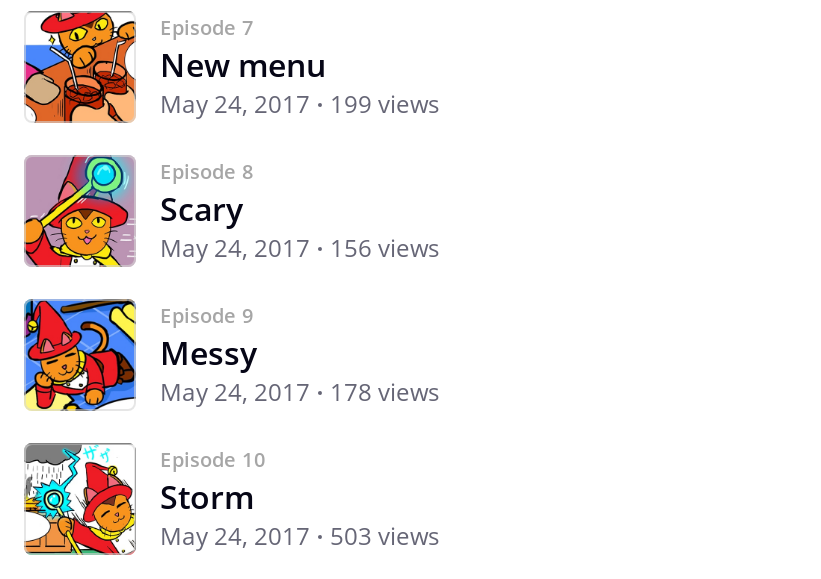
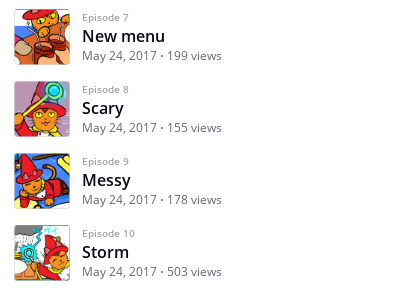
- May 24, 2017 156 views
+ May 24, 2017 155 views
